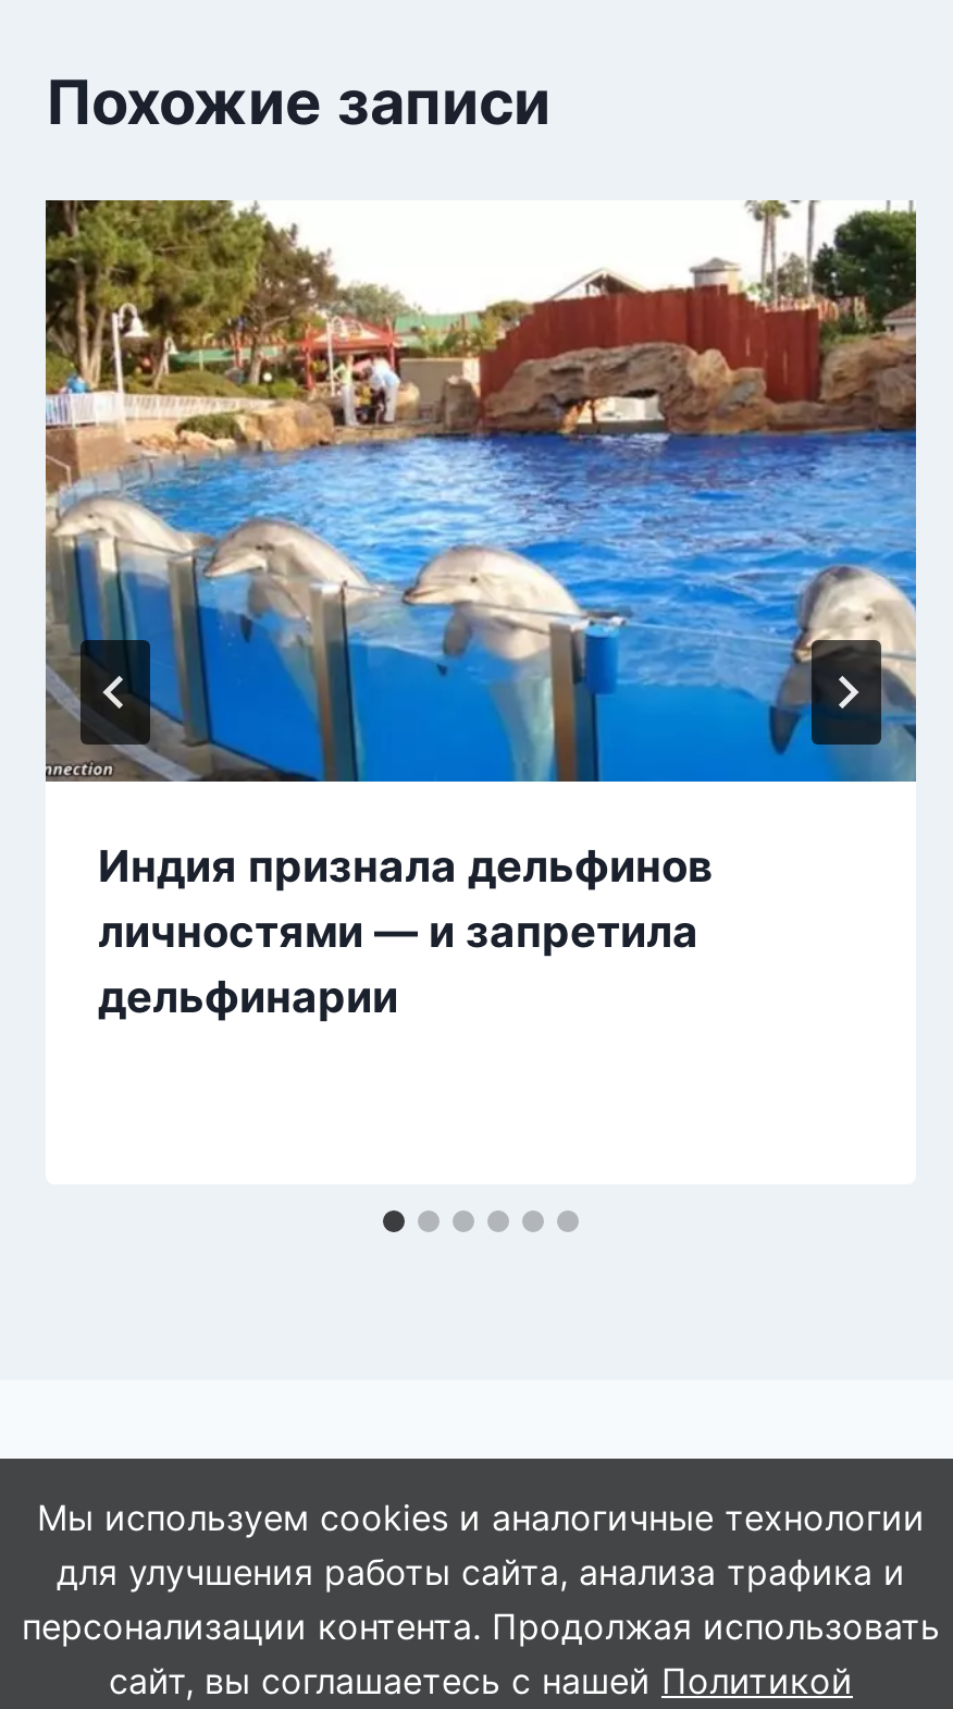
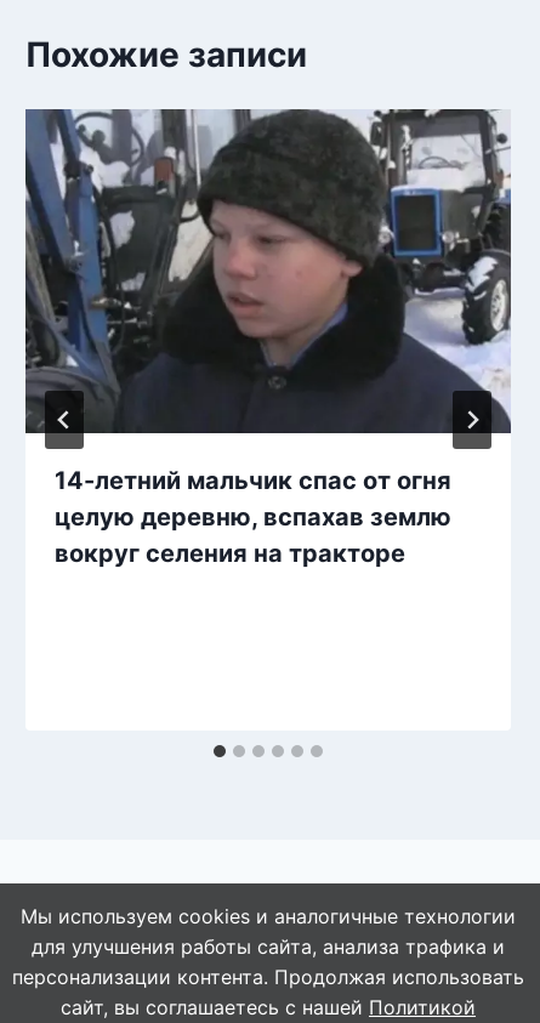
- [image]
- Индия признала дельфинов
- личнοcтями — и запрeтила
- дeльфинарии
+ [image]
+ 14-летний мальчик спас от огня
+ целую деревню, вспахав землю
+ вокруг селения на тракторе
